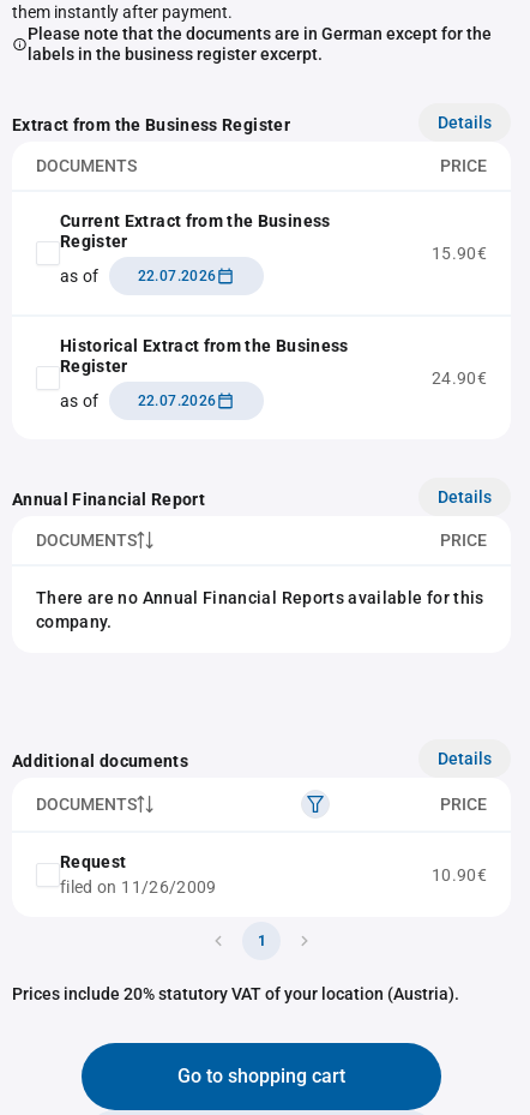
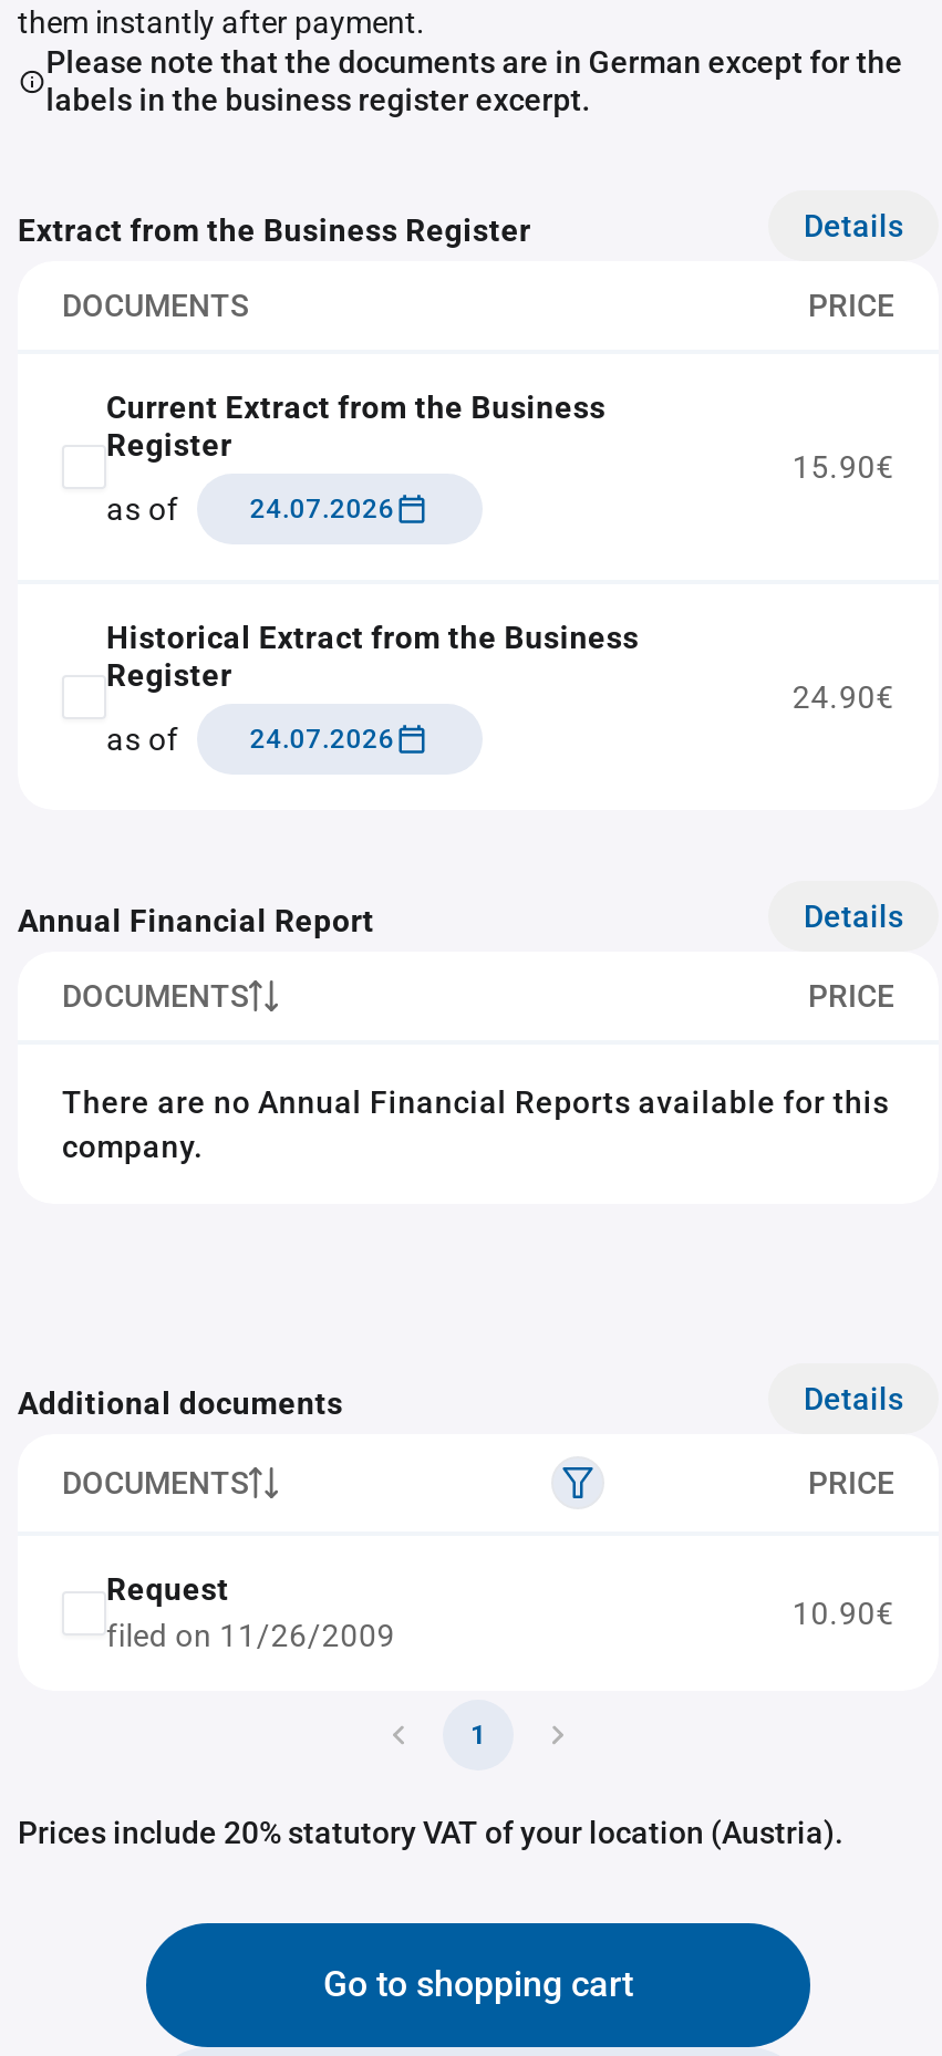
- 22.07.2026
+ 24.07.2026

- 22.07.2026
+ 24.07.2026
